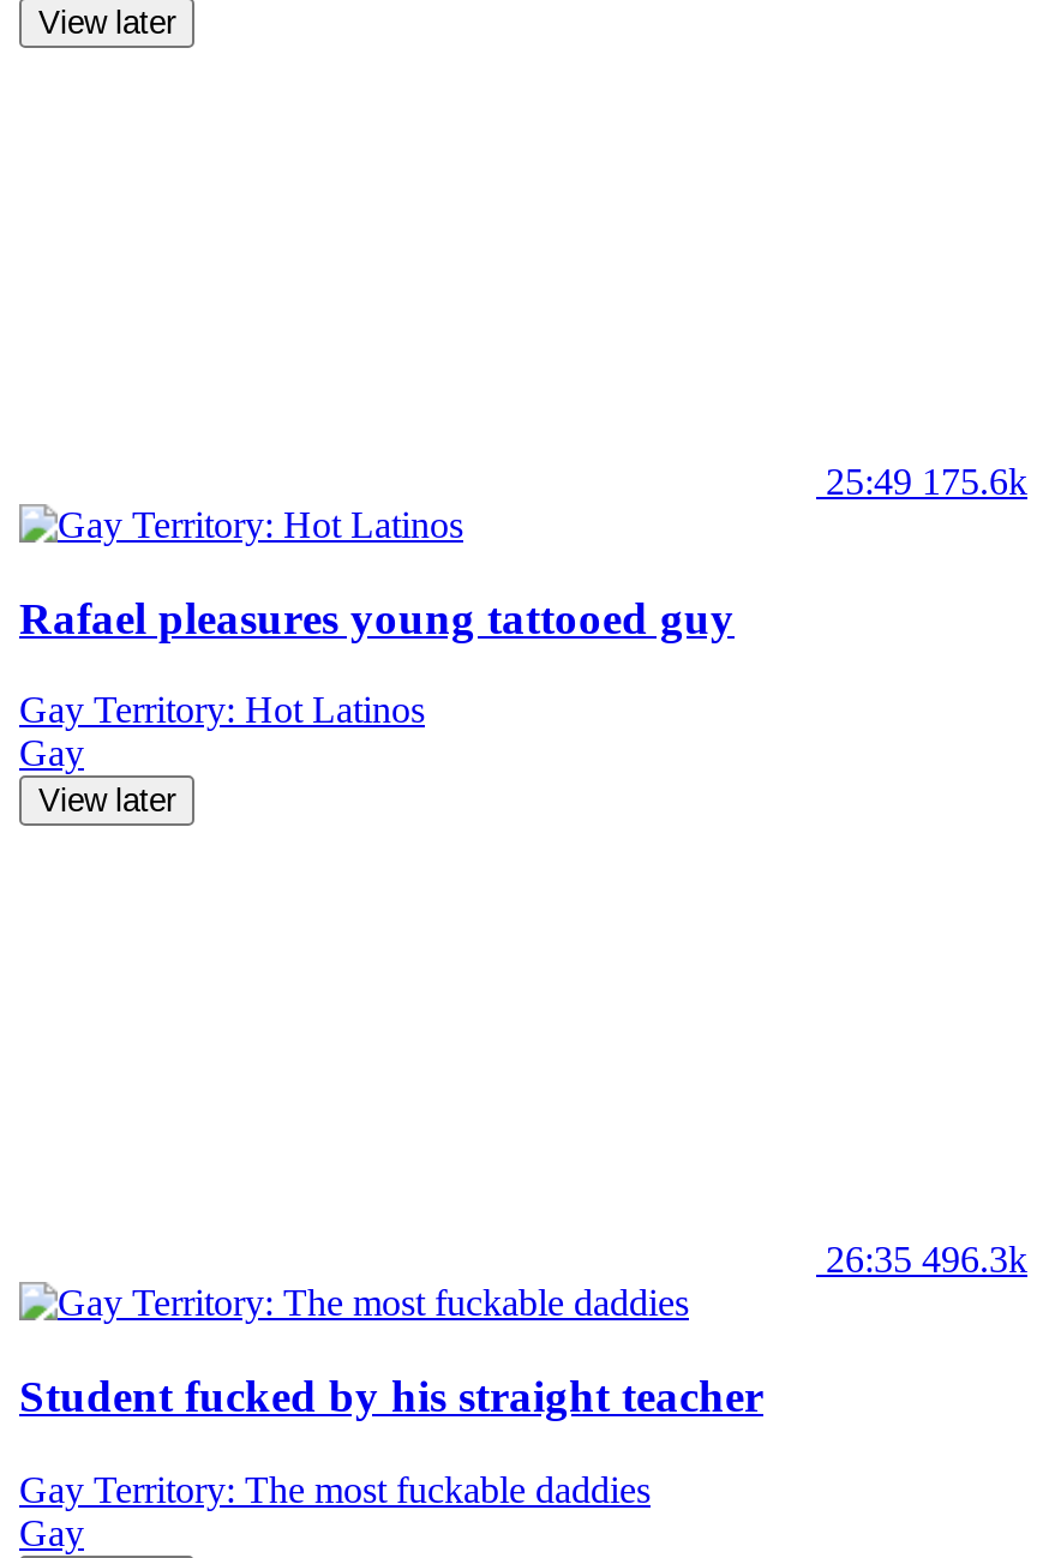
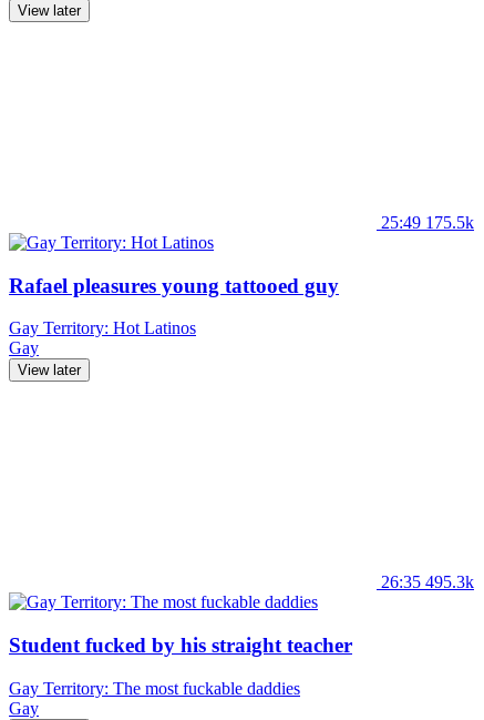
- 25:49 175.6k
+ 25:49 175.5k

- 26:35 496.3k
+ 26:35 495.3k
